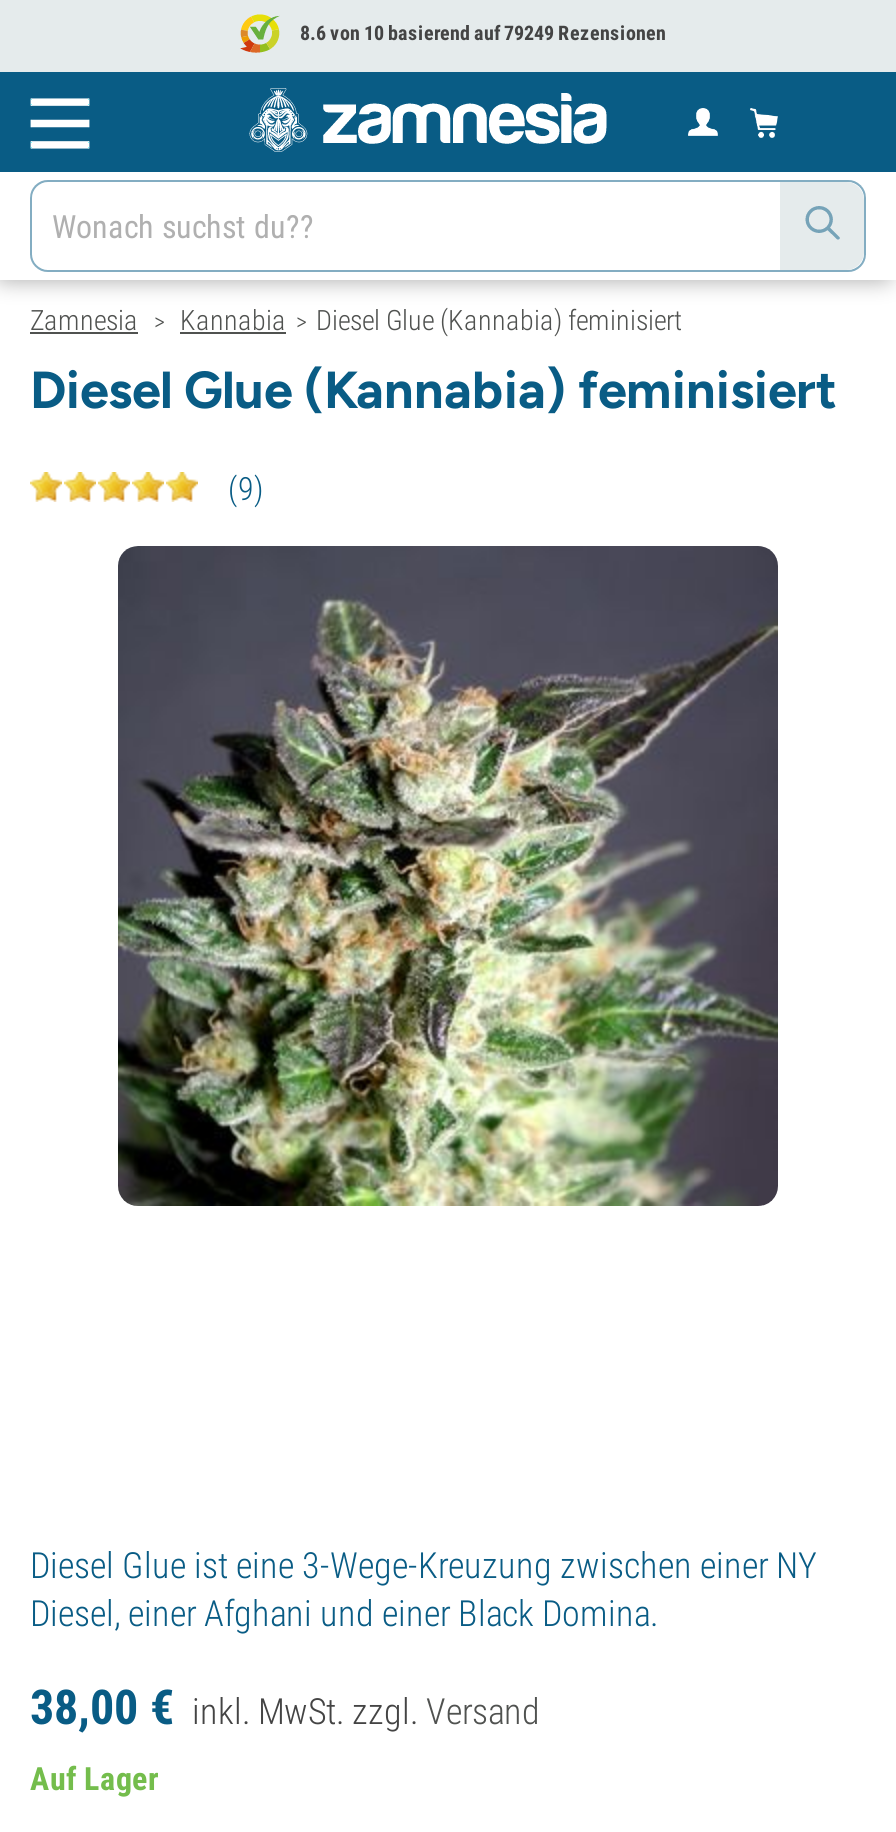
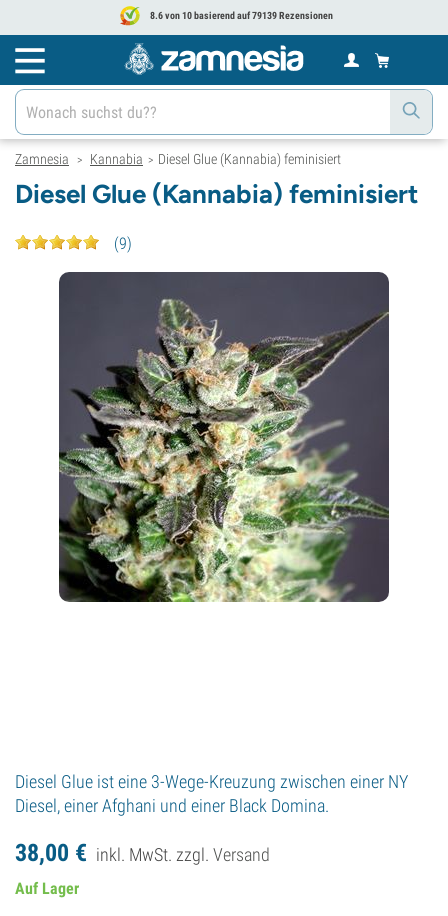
- 8.6 von 10 basierend auf 79249 Rezensionen
+ 8.6 von 10 basierend auf 79139 Rezensionen
